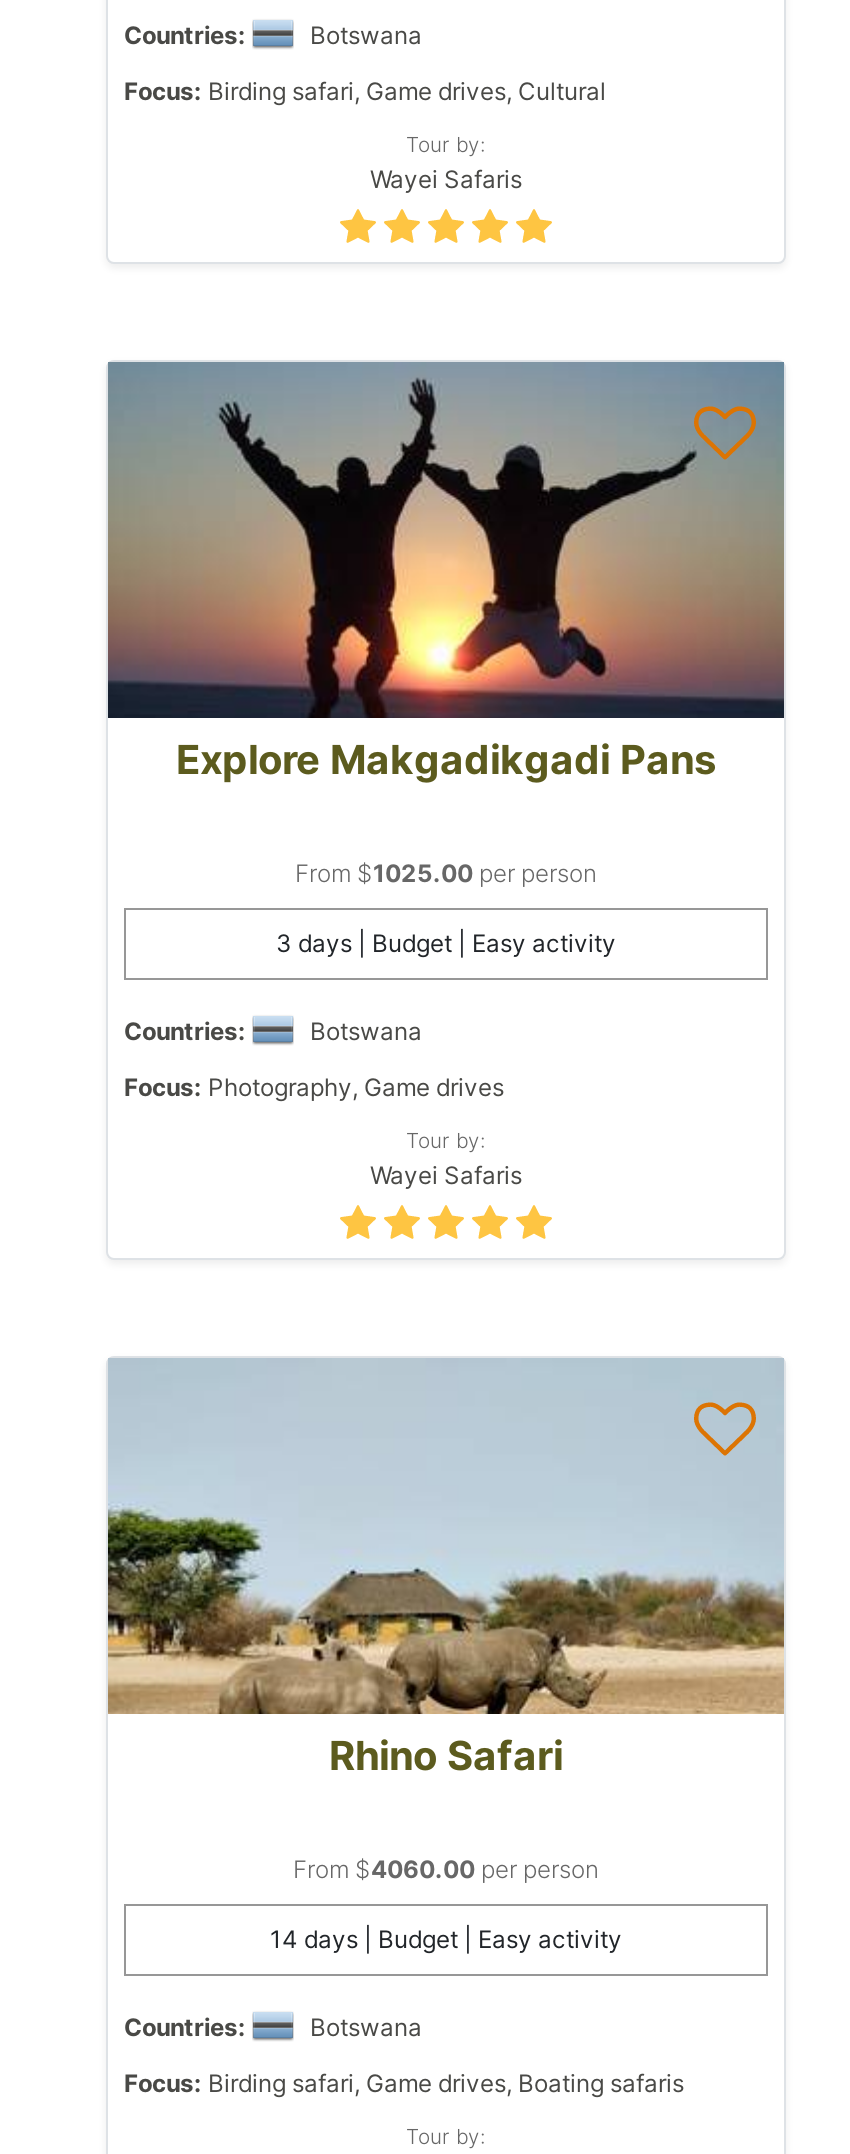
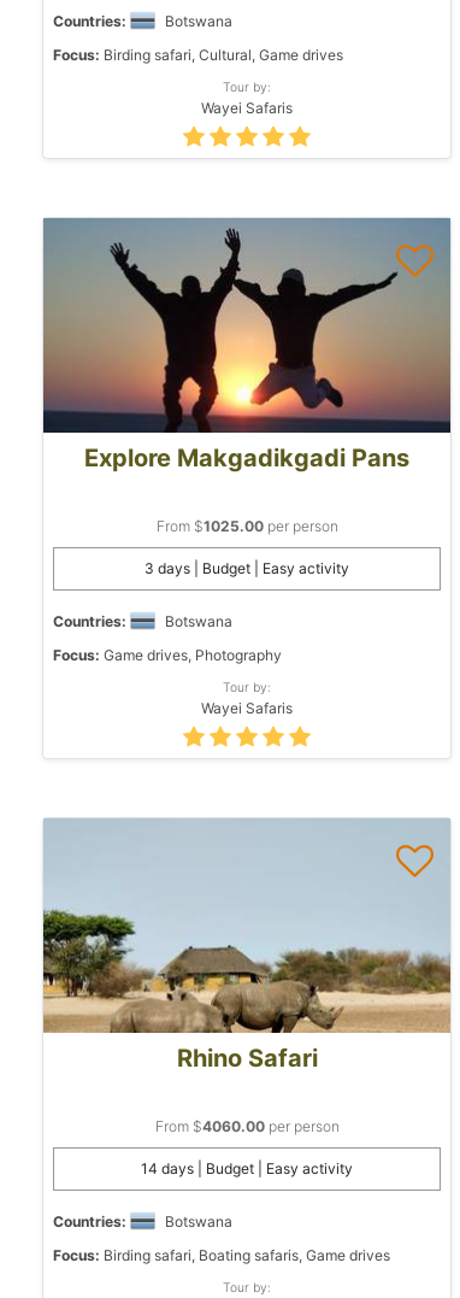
- Focus: Birding safari, Game drives, Cultural
+ Focus: Birding safari, Cultural, Game drives

- Focus: Photography, Game drives
+ Focus: Game drives, Photography

- Focus: Birding safari, Game drives, Boating safaris
+ Focus: Birding safari, Boating safaris, Game drives
